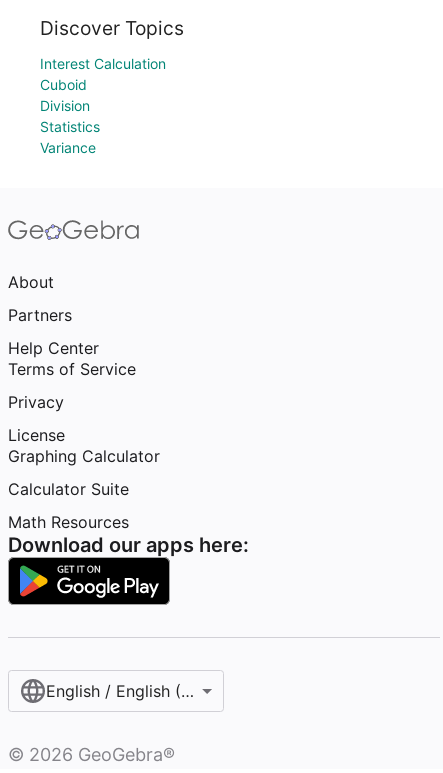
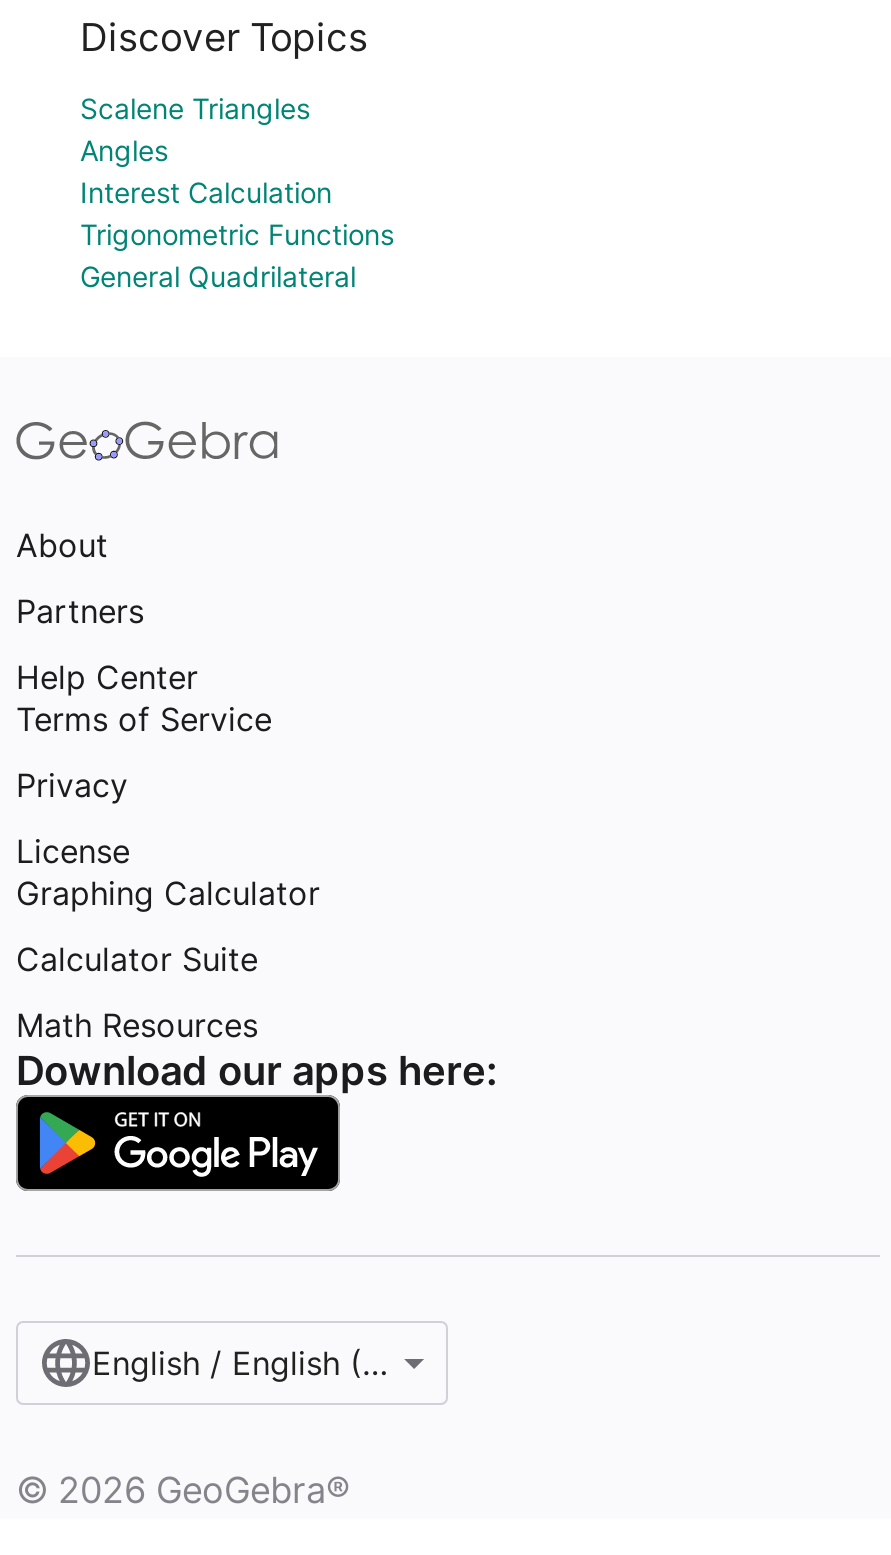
+ Scalene Triangles
+ Angles

moved down: Interest Calculation

- Cuboid
- Division
- Statistics
- Variance
+ Trigonometric Functions
+ General Quadrilateral
